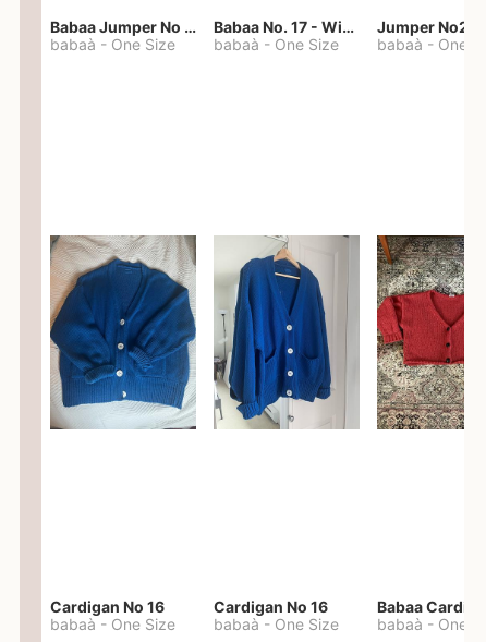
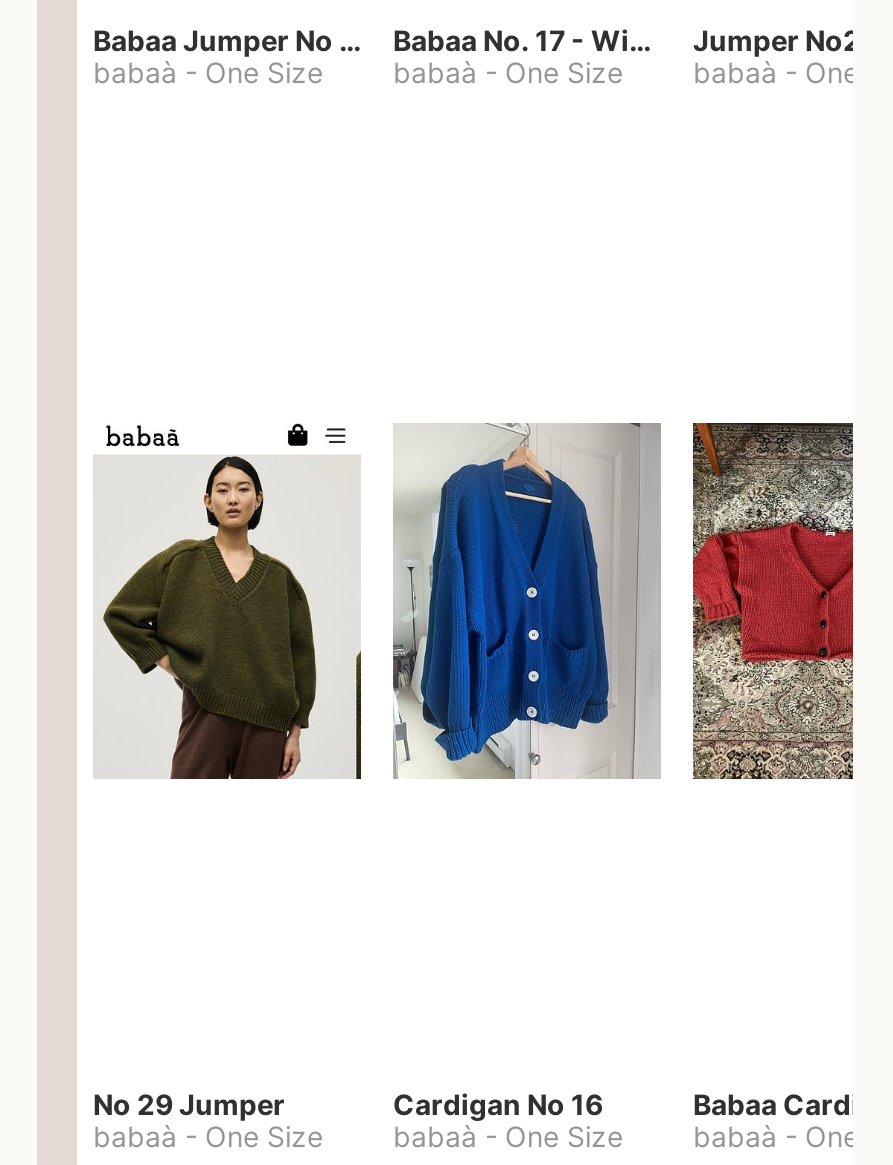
- [image]
+ [image]

- Cardigan No 16
+ No 29 Jumper
